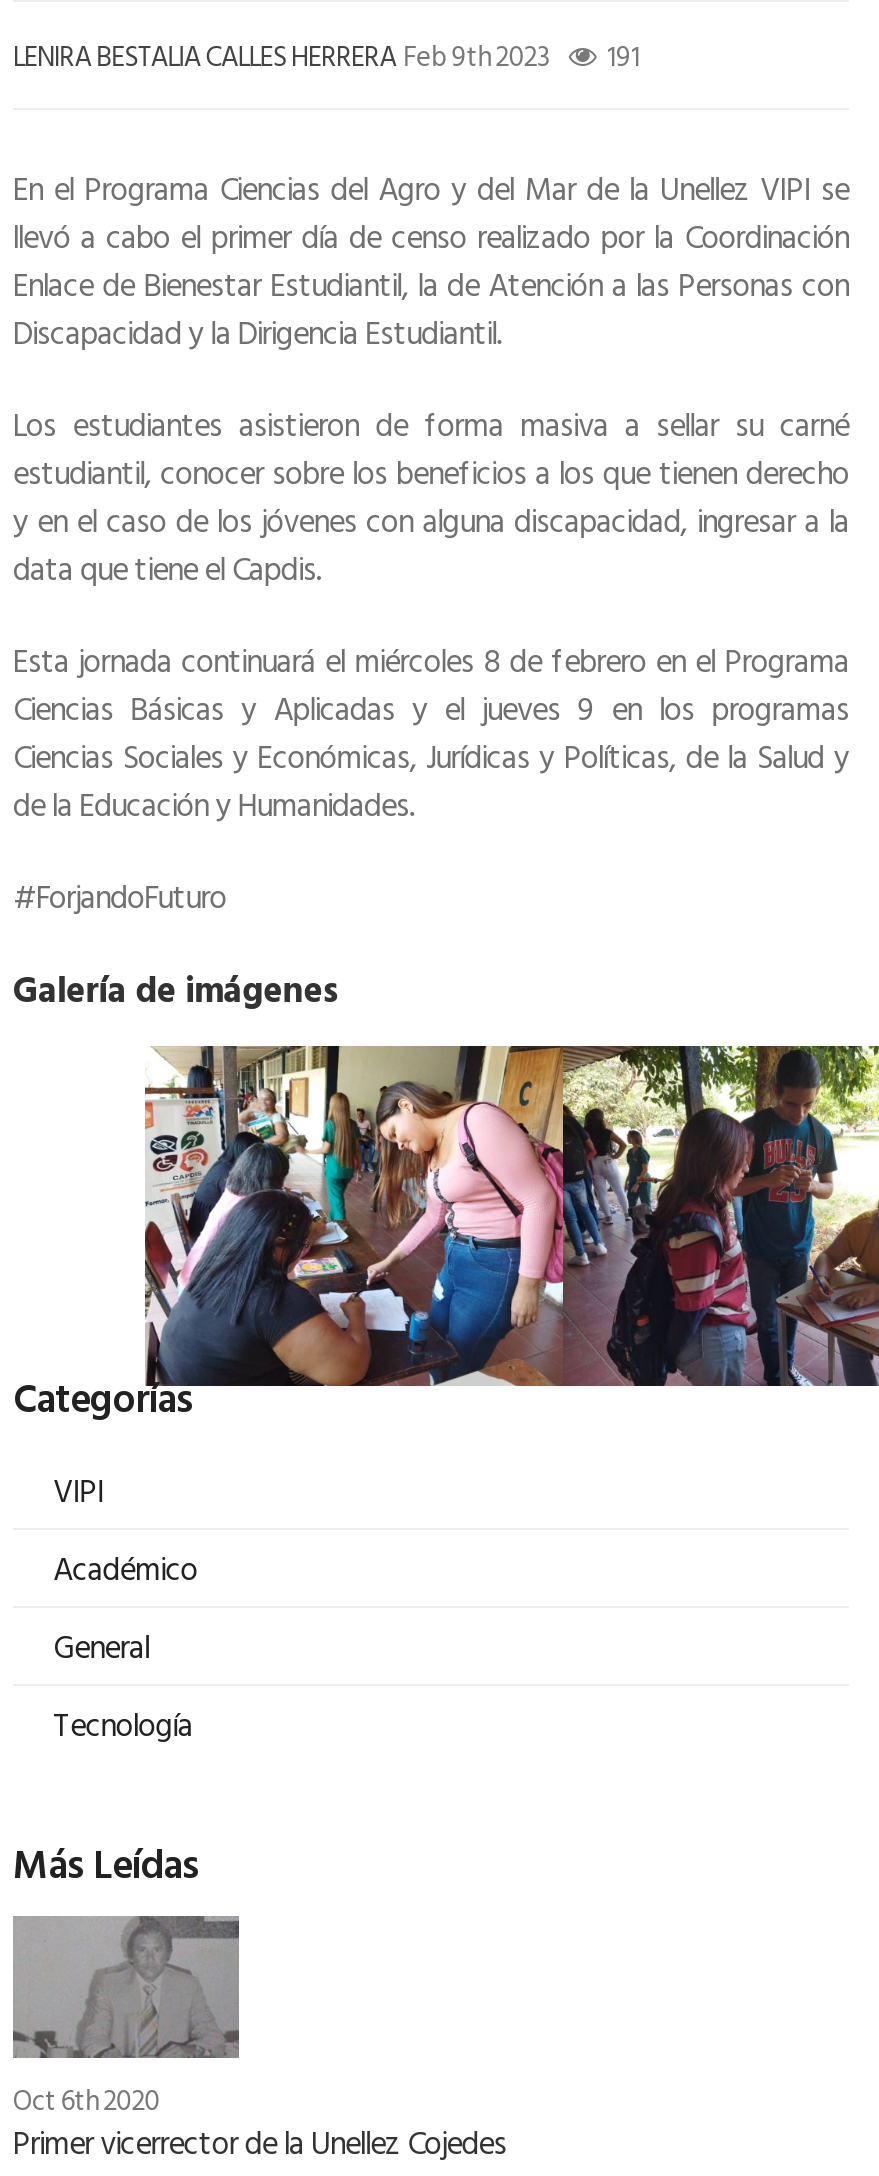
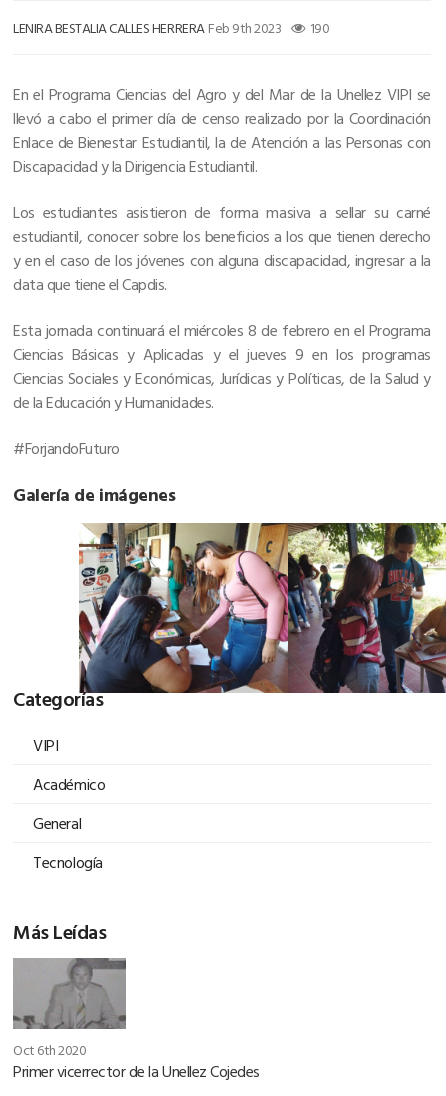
- LENIRA BESTALIA CALLES HERRERA Feb 9th 2023 191
+ LENIRA BESTALIA CALLES HERRERA Feb 9th 2023 190
